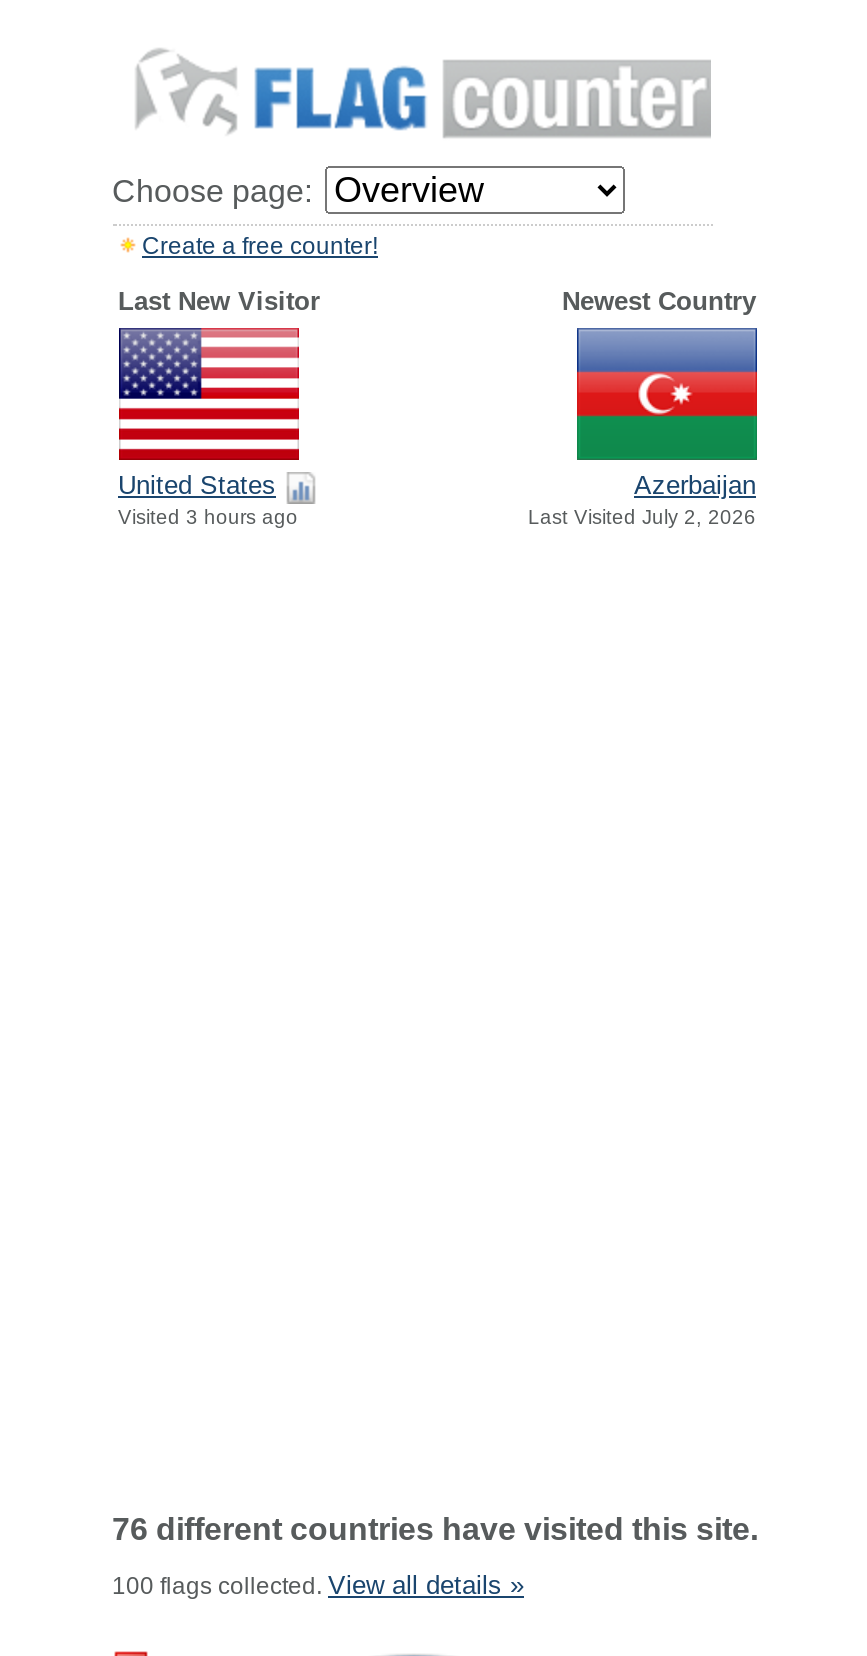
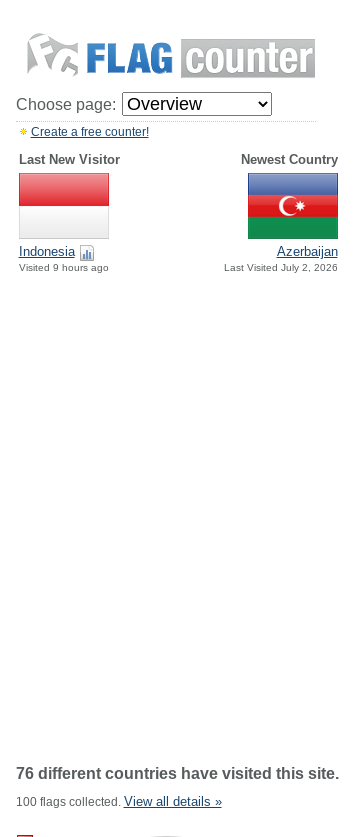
- [image]
- United States
- Visited 3 hours ago
+ [image]
+ Indonesia
+ Visited 9 hours ago
